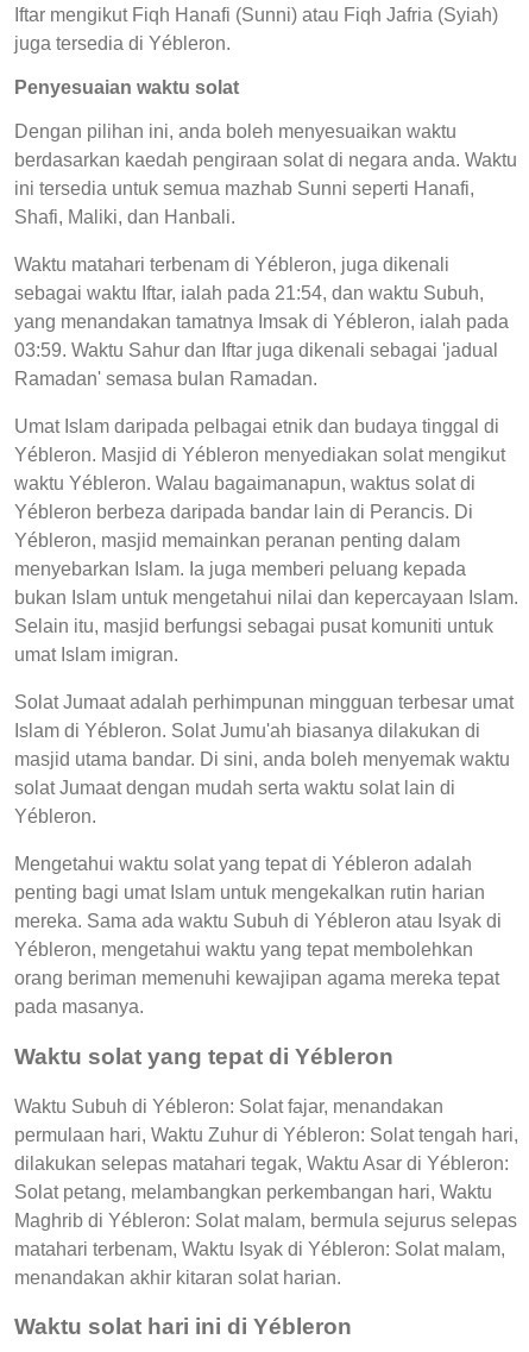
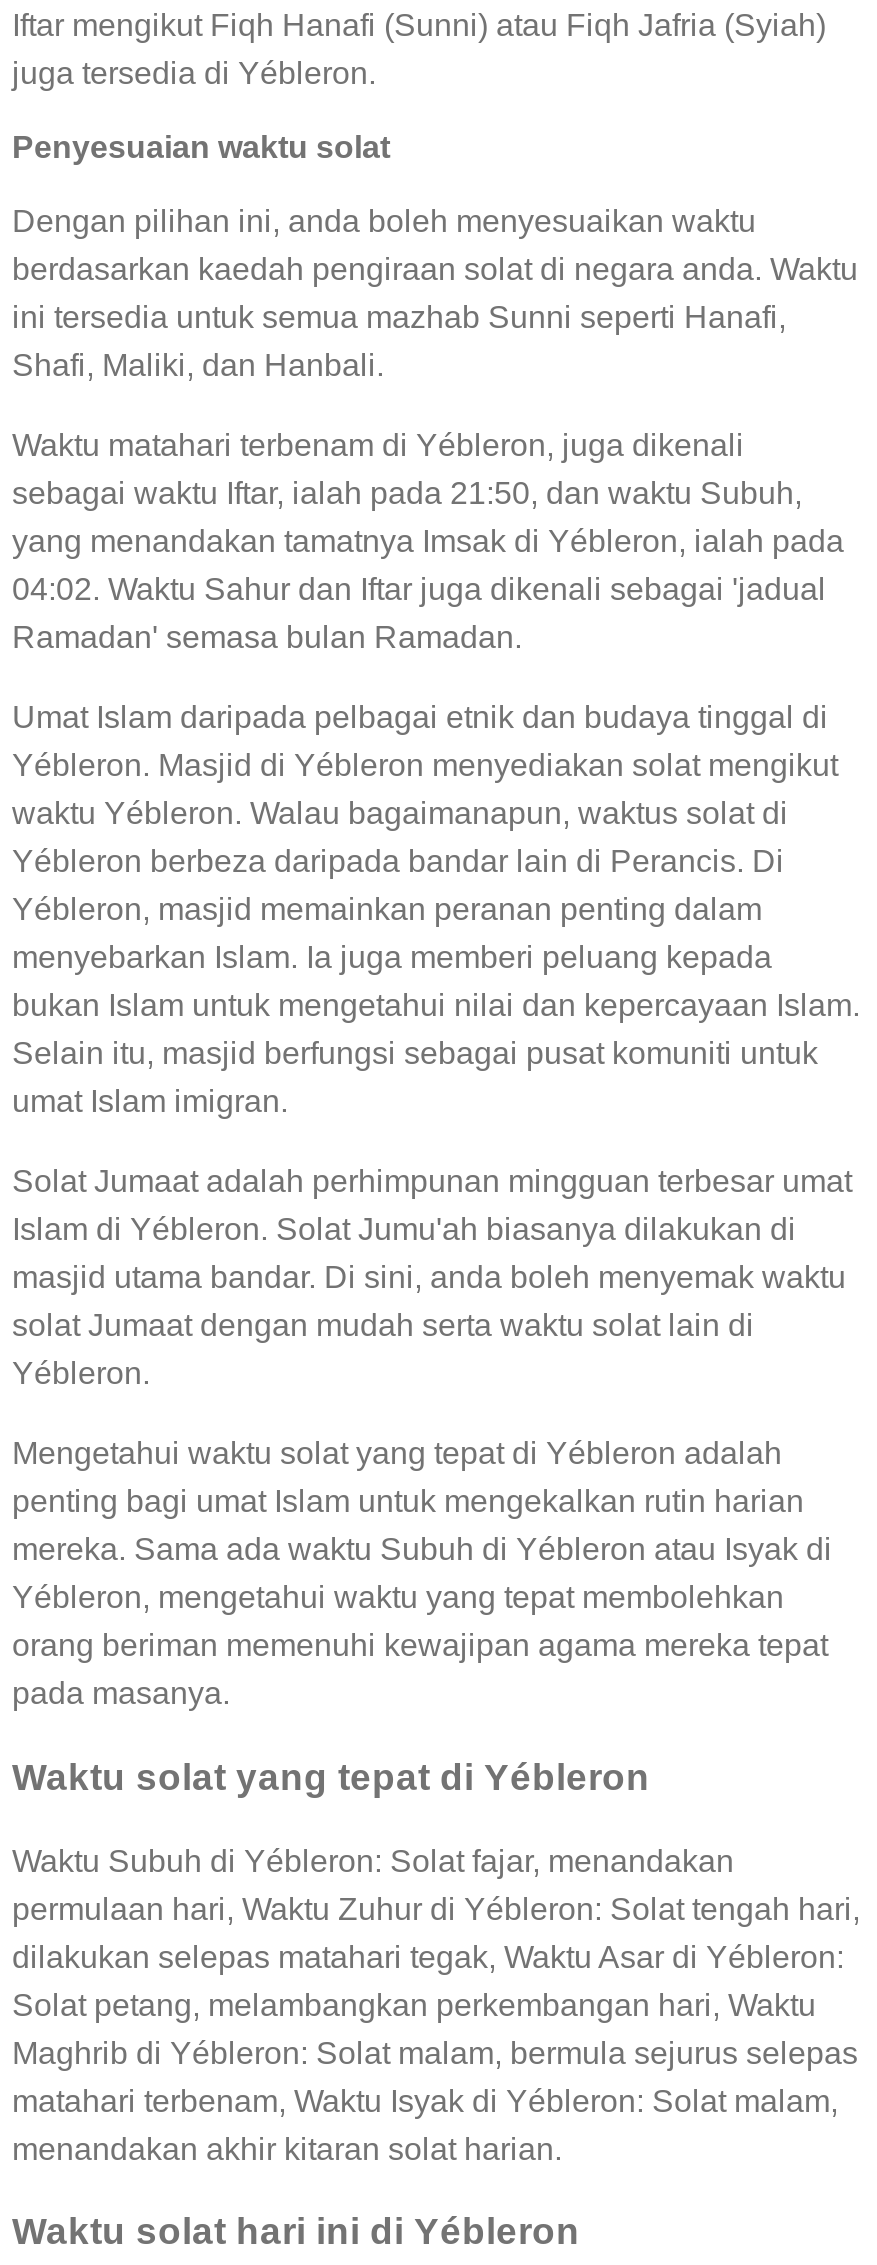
- sebagai waktu Iftar, ialah pada 21:54, dan waktu Subuh,
+ sebagai waktu Iftar, ialah pada 21:50, dan waktu Subuh,

- 03:59. Waktu Sahur dan Iftar juga dikenali sebagai 'jadual
+ 04:02. Waktu Sahur dan Iftar juga dikenali sebagai 'jadual
